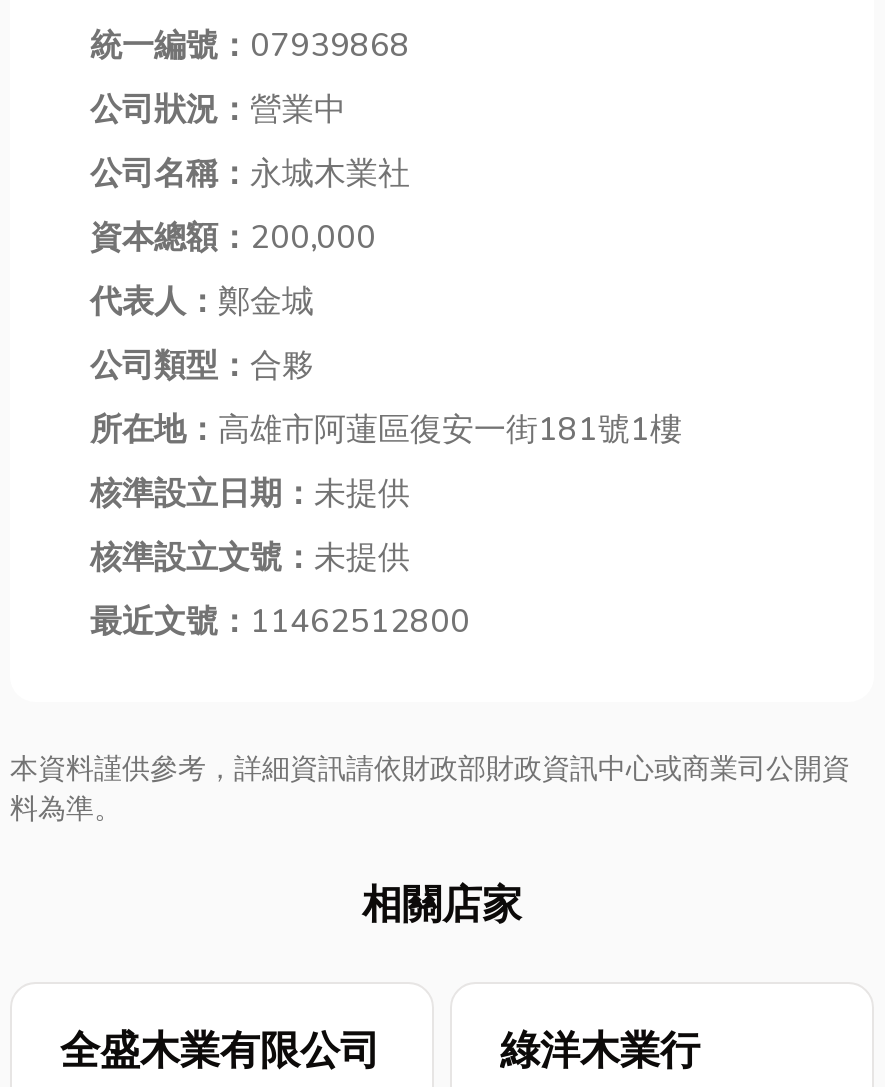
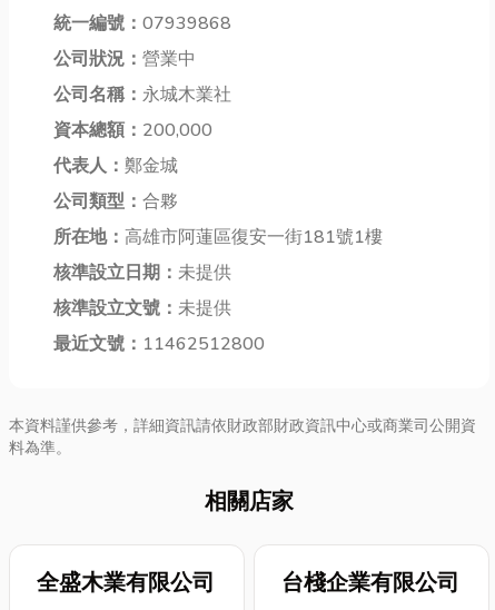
- 綠洋木業行
+ 台棧企業有限公司
